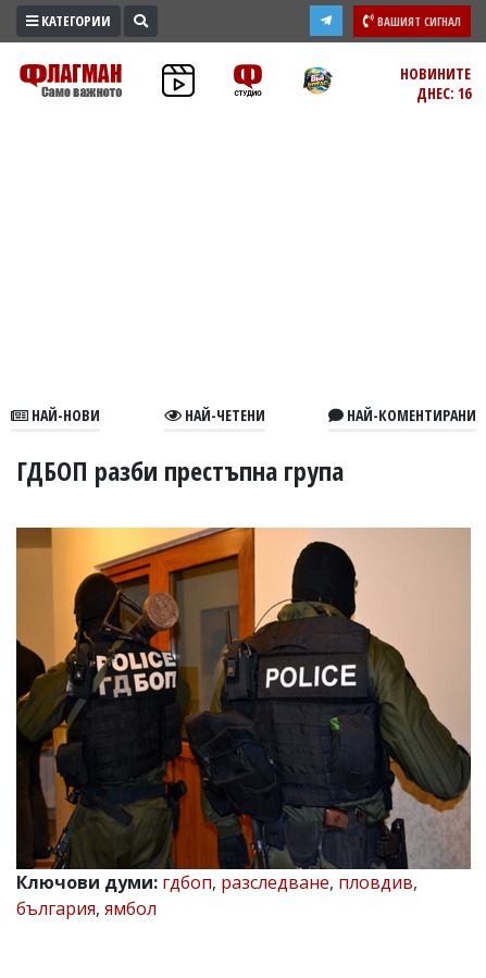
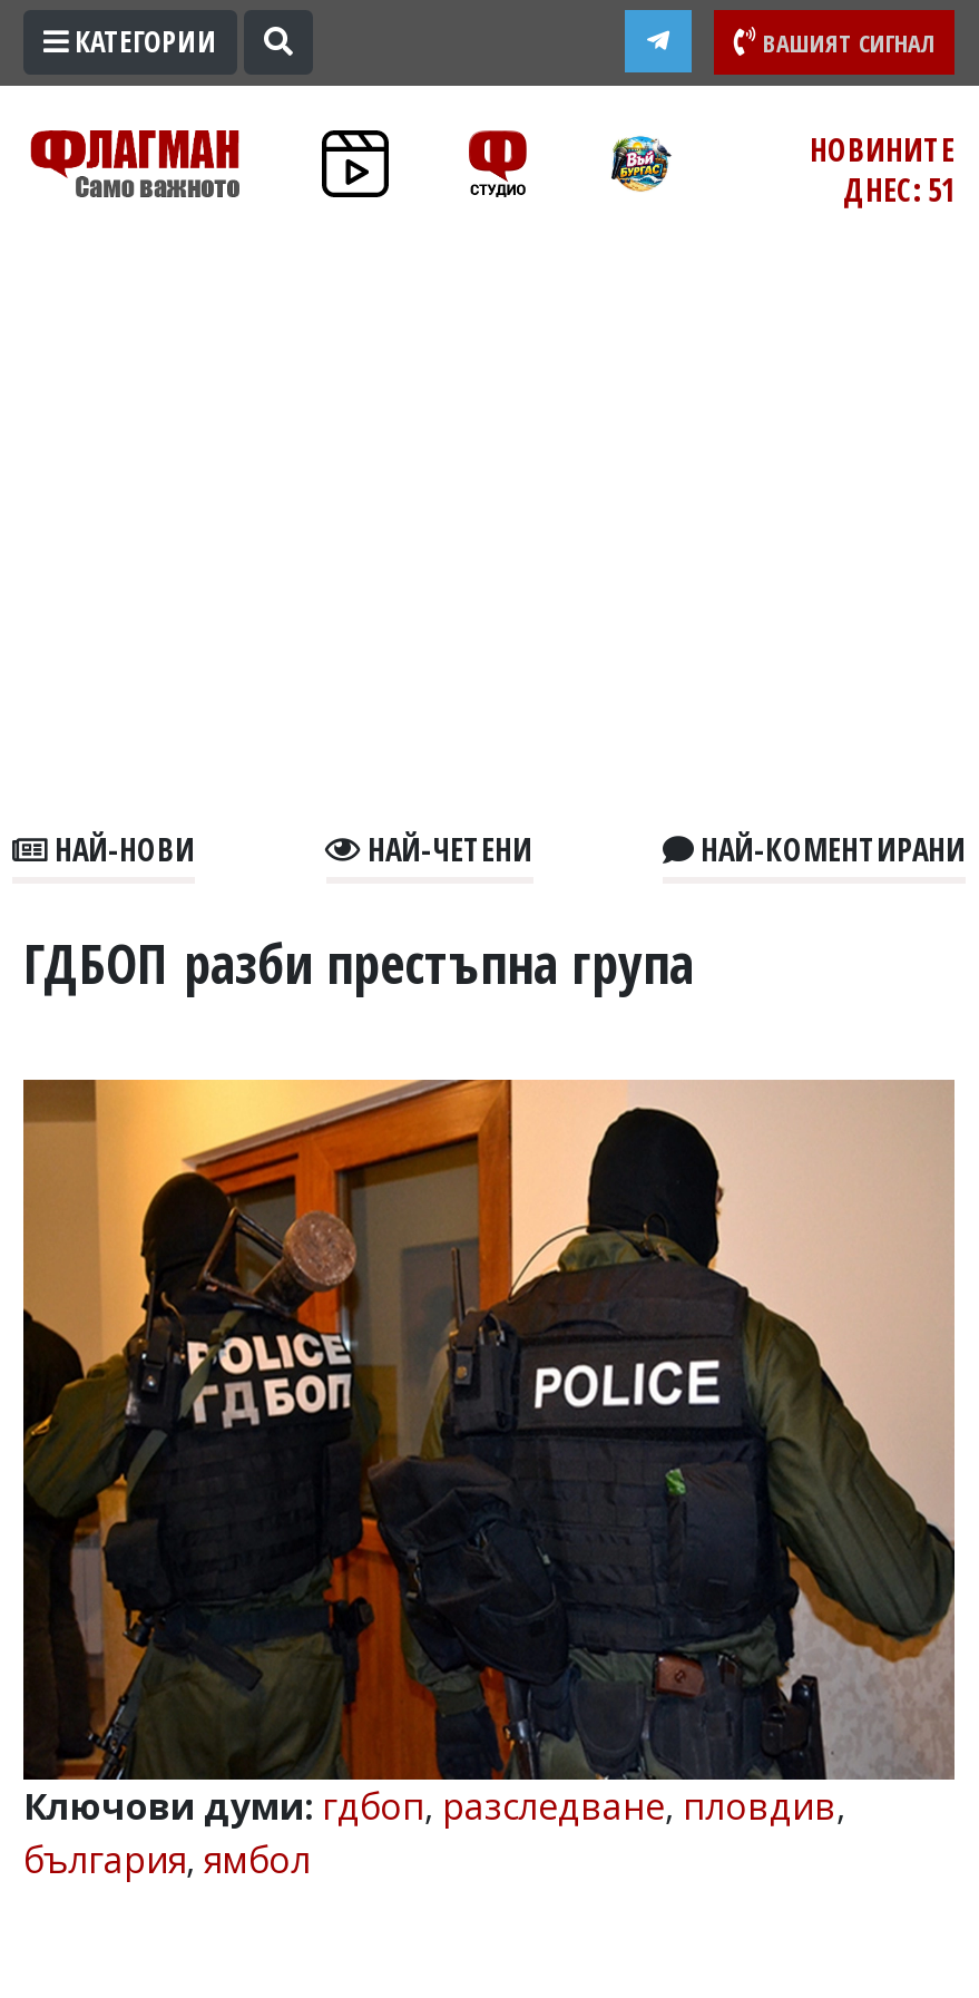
- ДНЕС: 16
+ ДНЕС: 51
